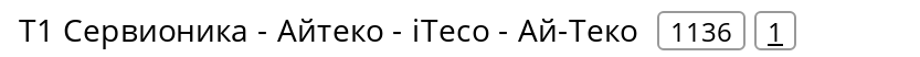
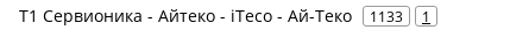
- Т1 Сервионика - Айтеко - iTeco - Ай-Теко 1136 1
+ Т1 Сервионика - Айтеко - iTeco - Ай-Теко 1133 1
